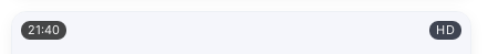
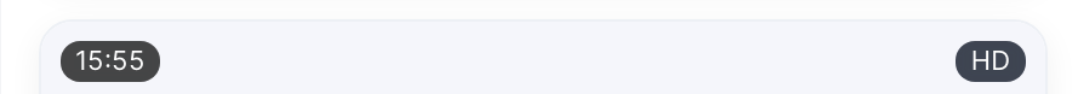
- 21:40
+ 15:55
